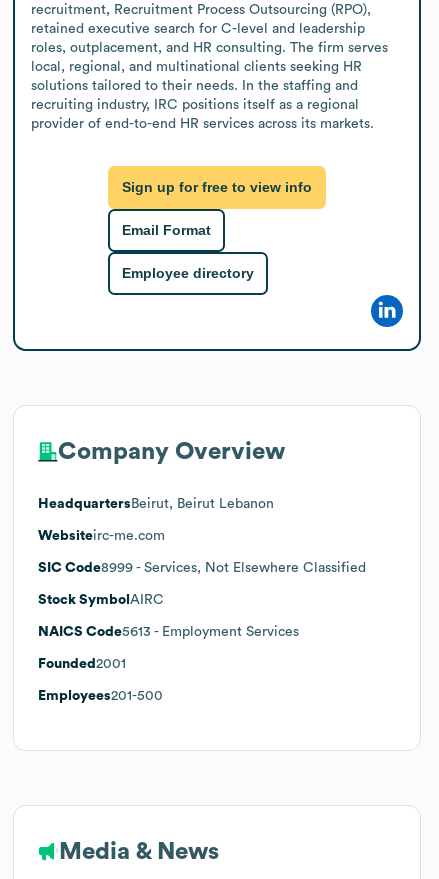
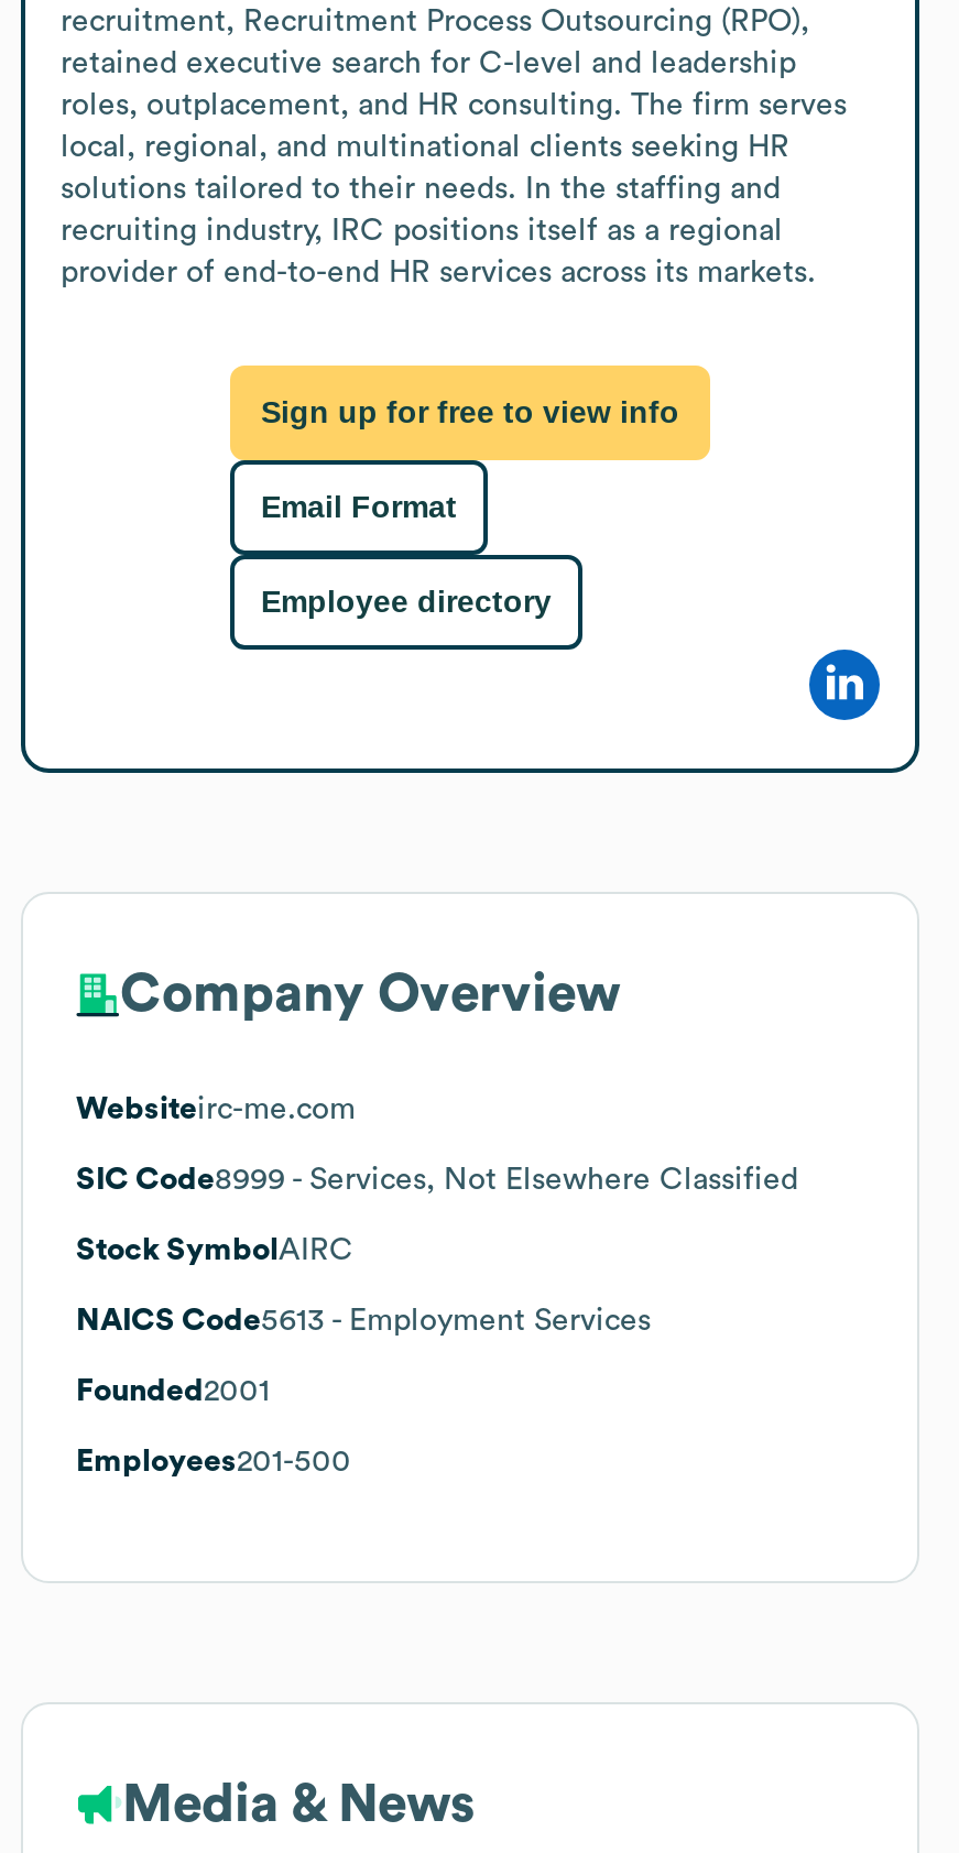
- HeadquartersBeirut, Beirut Lebanon
